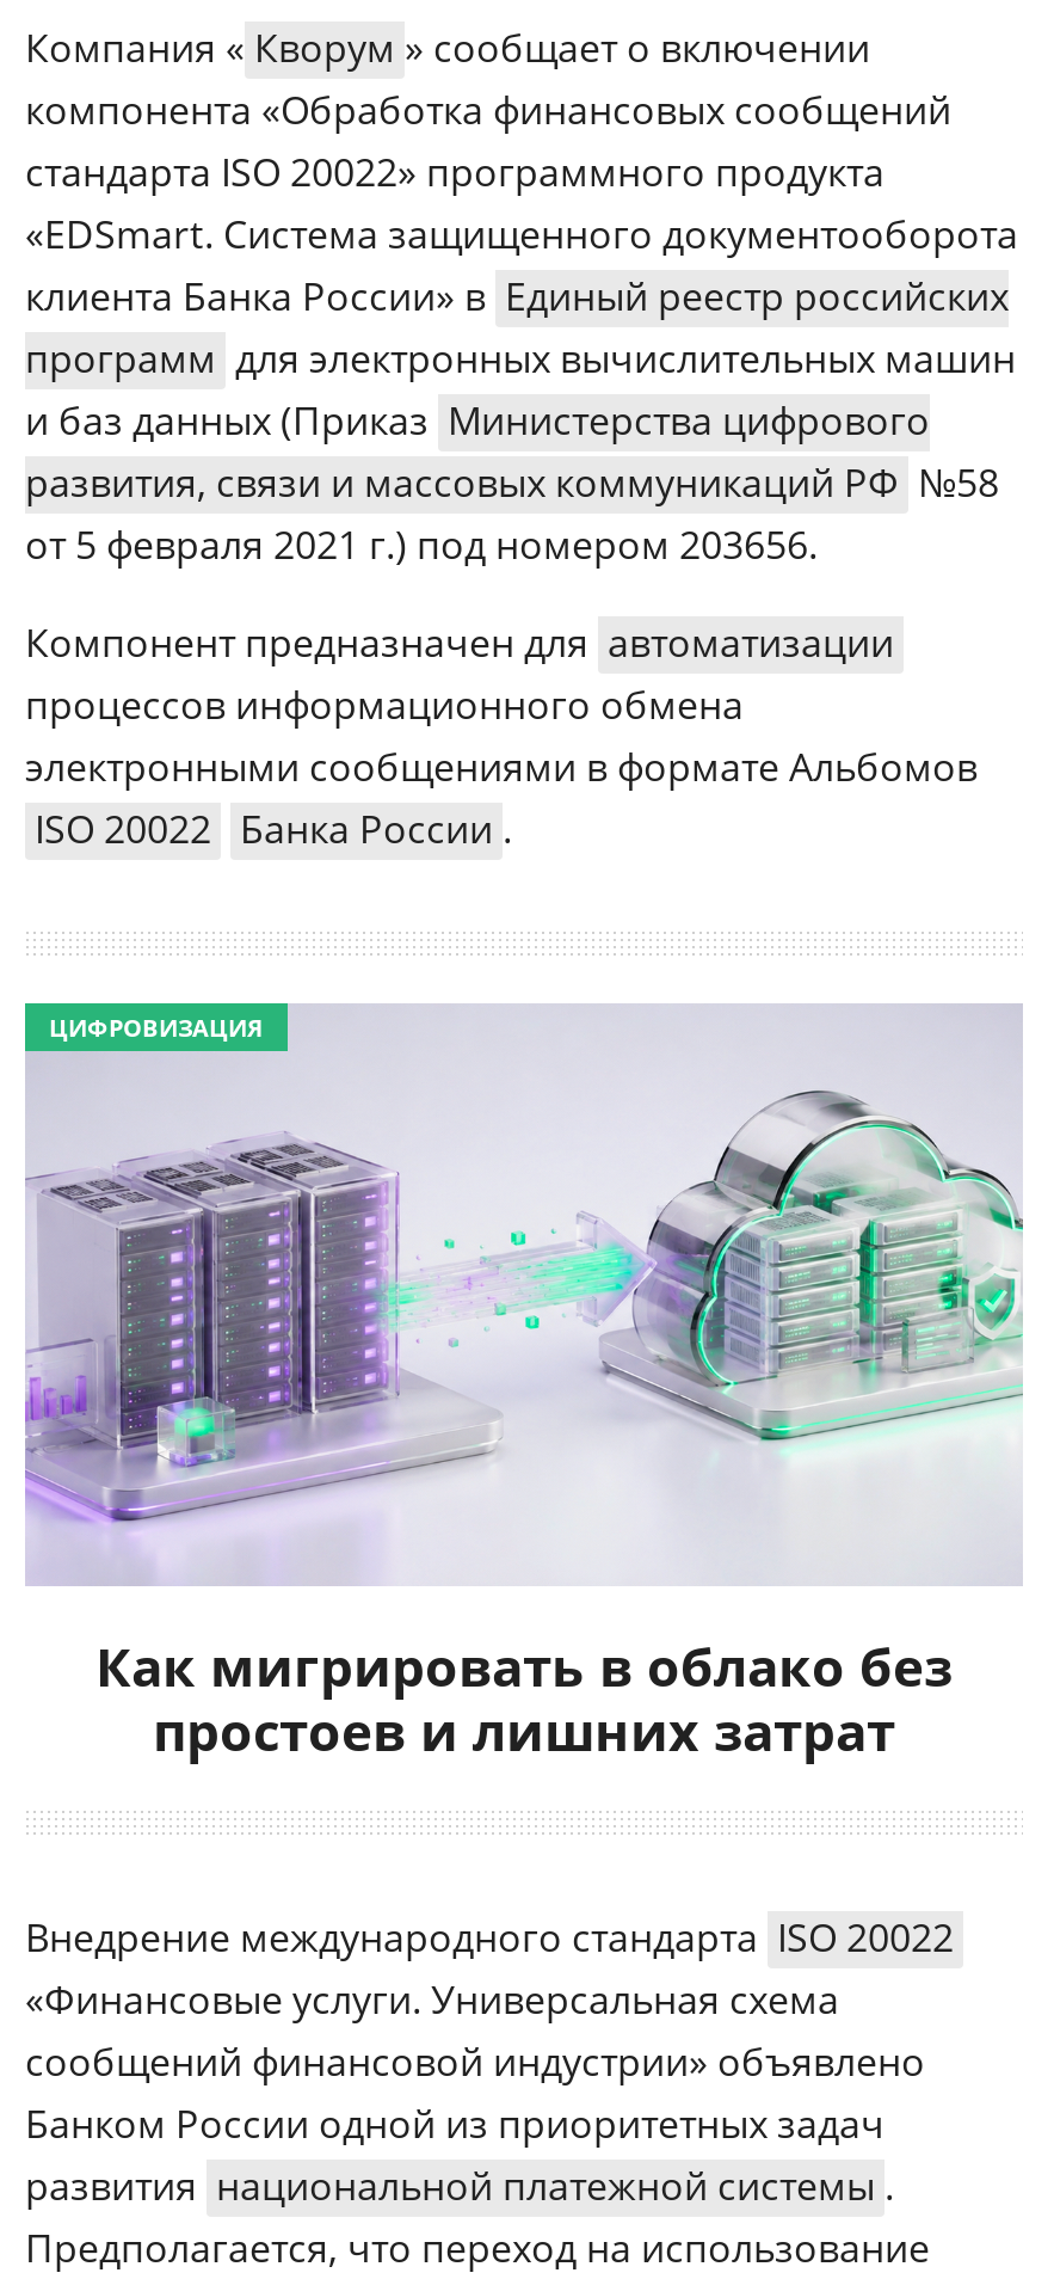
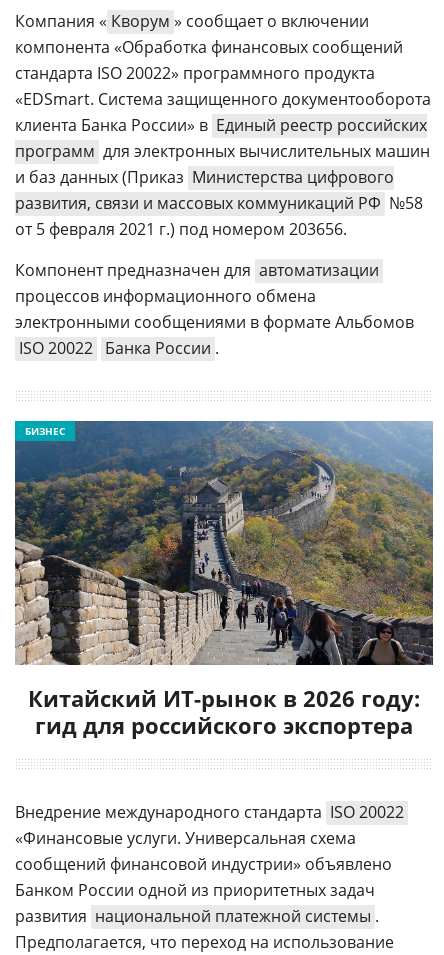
- [image]
- ЦИФРОВИЗАЦИЯ
+ [image]
+ БИЗНЕС

- Как мигрировать в облако без
- простоев и лишних затрат
+ Китайский ИТ-рынок в 2026 году:
+ гид для российского экспортера
